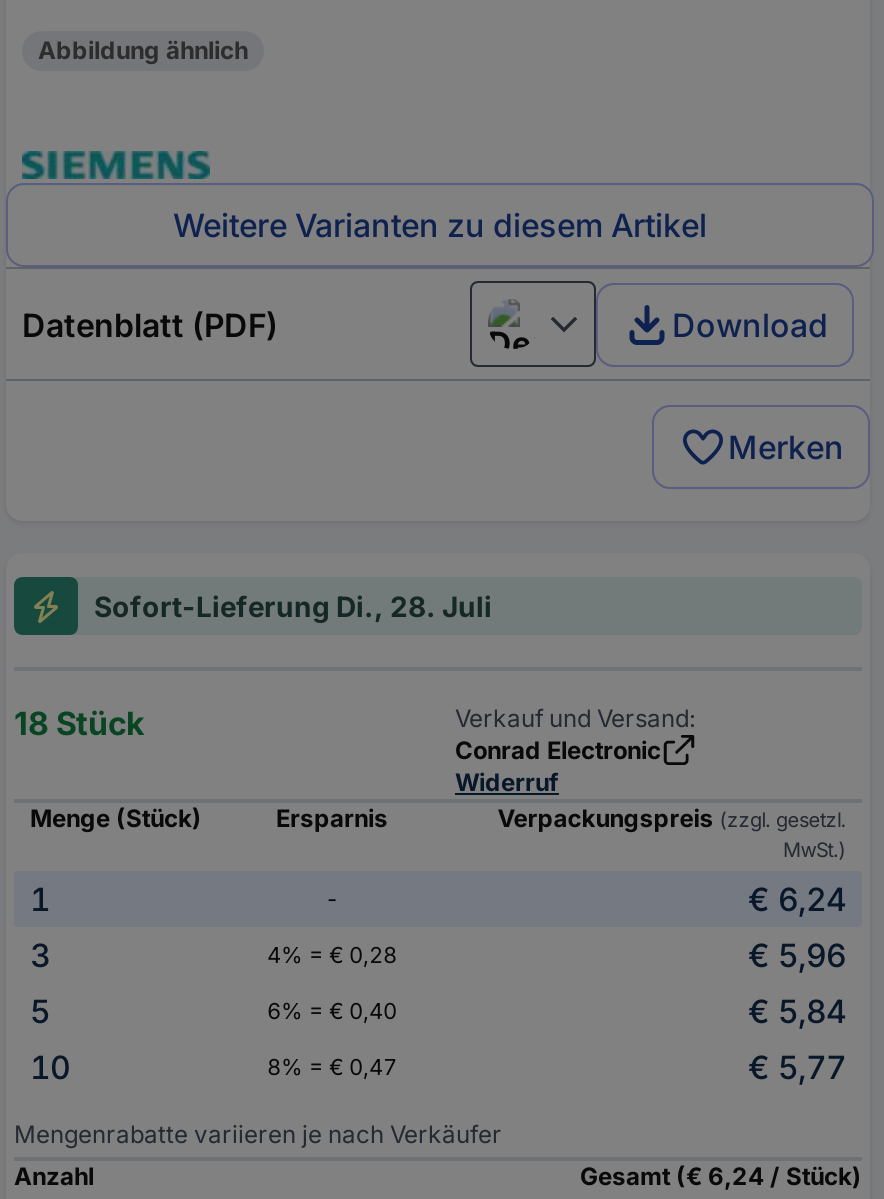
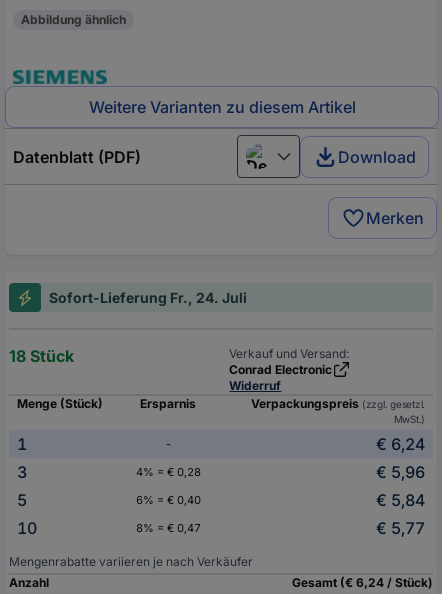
- Sofort-Lieferung Di., 28. Juli
+ Sofort-Lieferung Fr., 24. Juli
